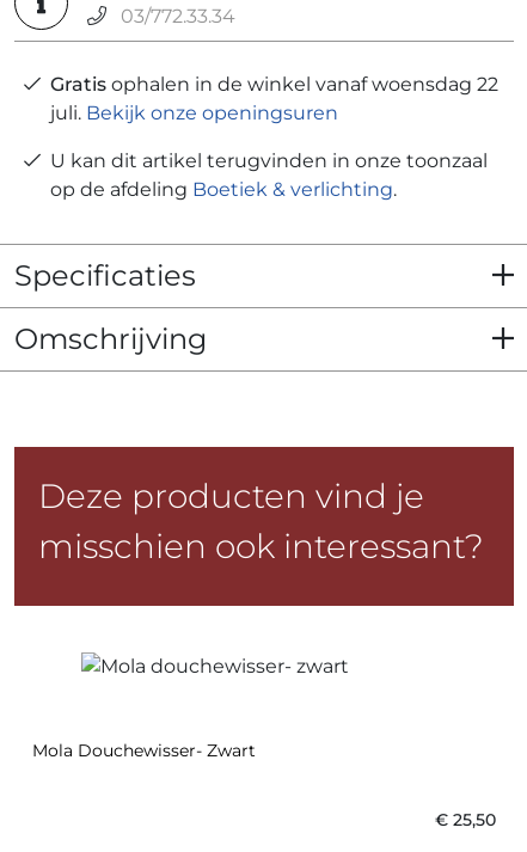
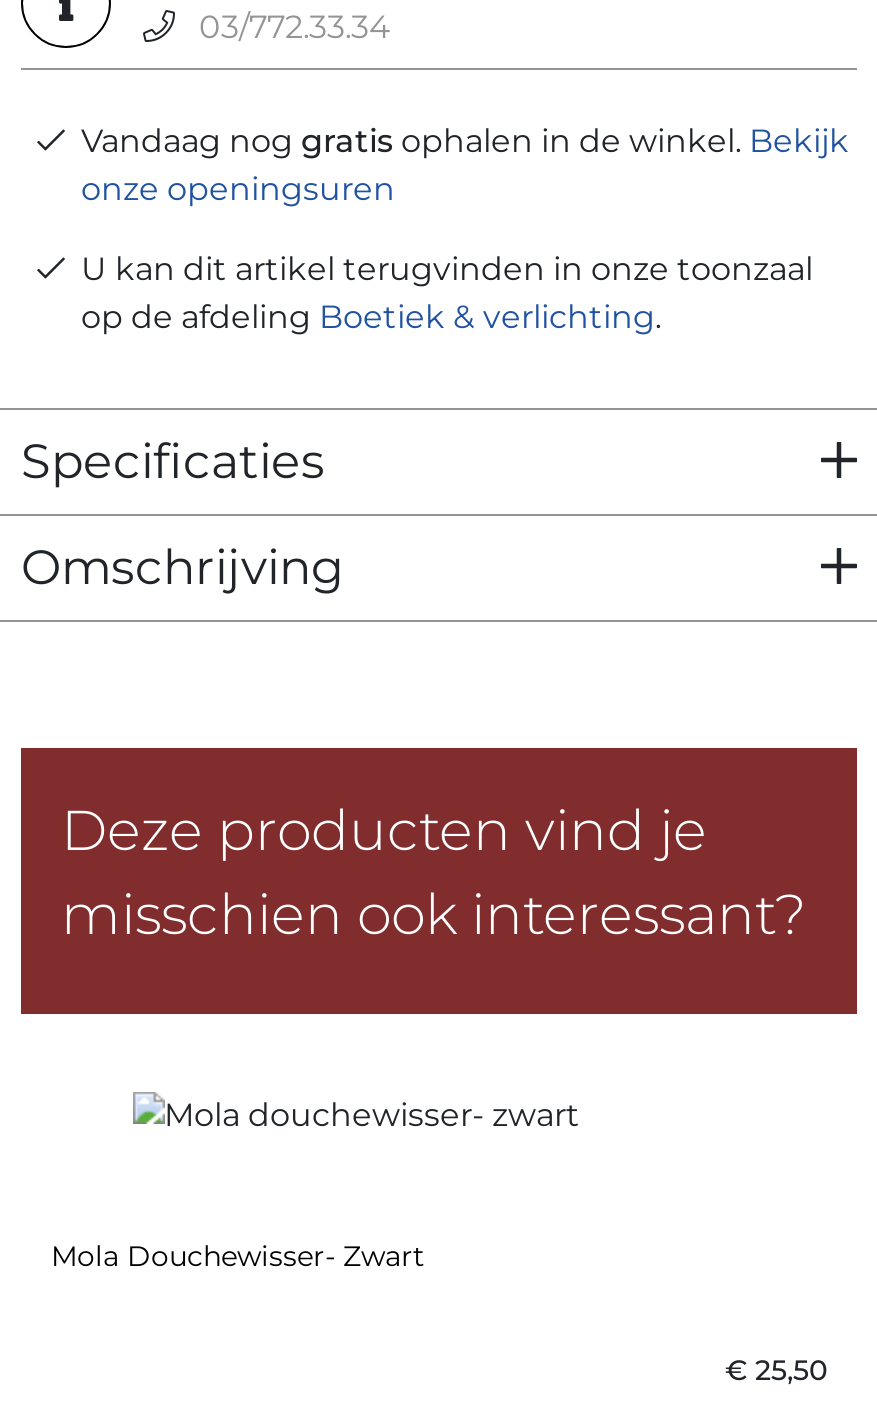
- Gratis ophalen in de winkel vanaf woensdag 22
- juli. Bekijk onze openingsuren
+ Vandaag nog gratis ophalen in de winkel. Bekijk
+ onze openingsuren
